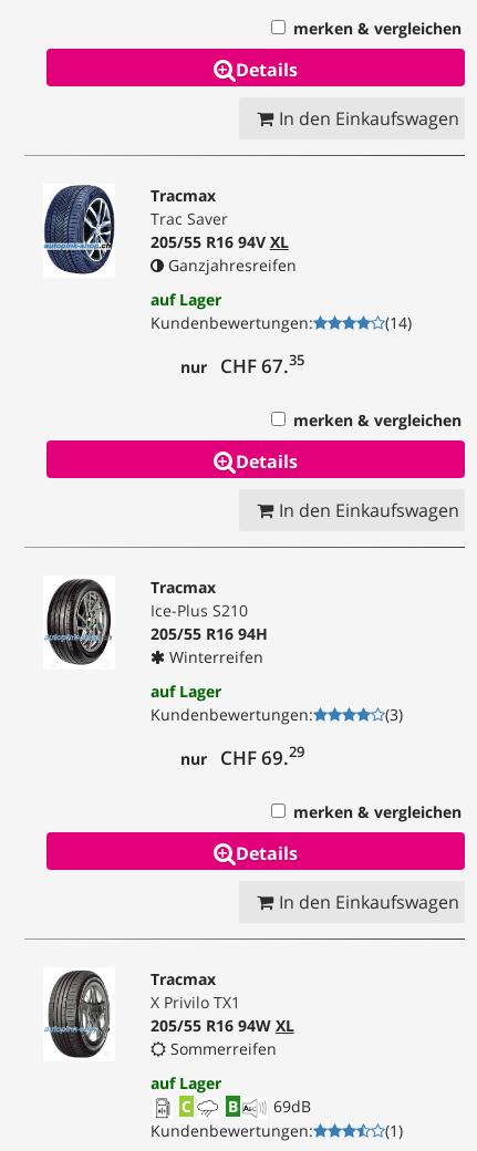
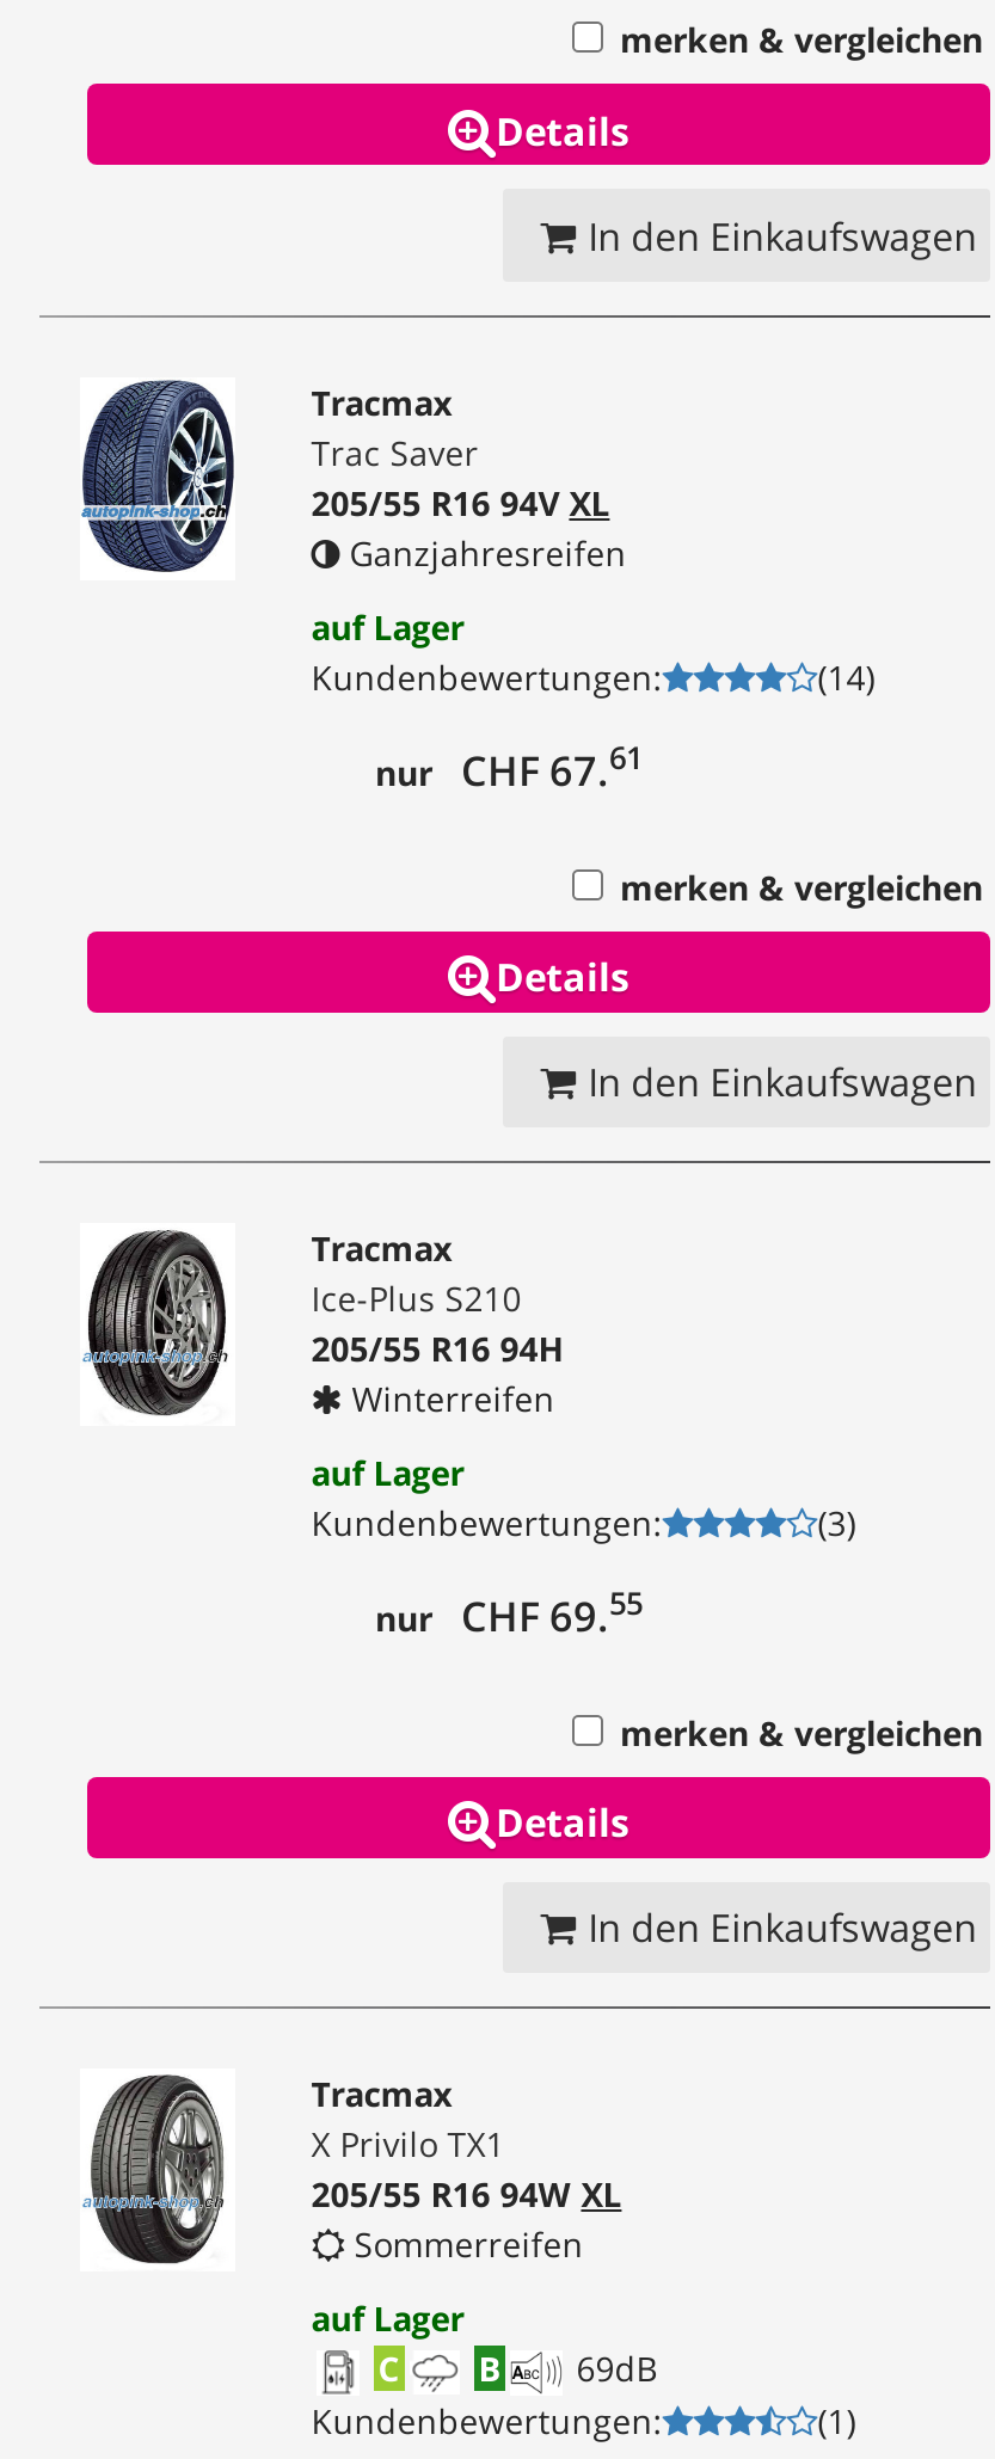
- nur CHF 67.35
+ nur CHF 67.61

- nur CHF 69.29
+ nur CHF 69.55
